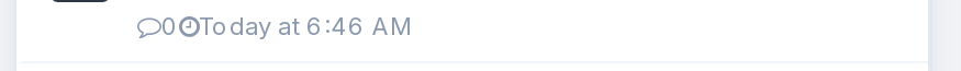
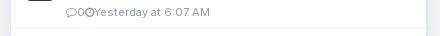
- Today at 6:46 AM
+ Yesterday at 6:07 AM
